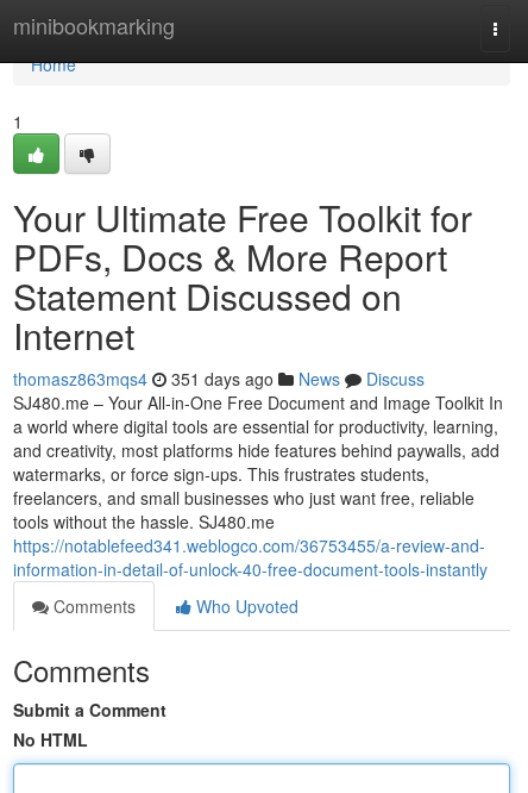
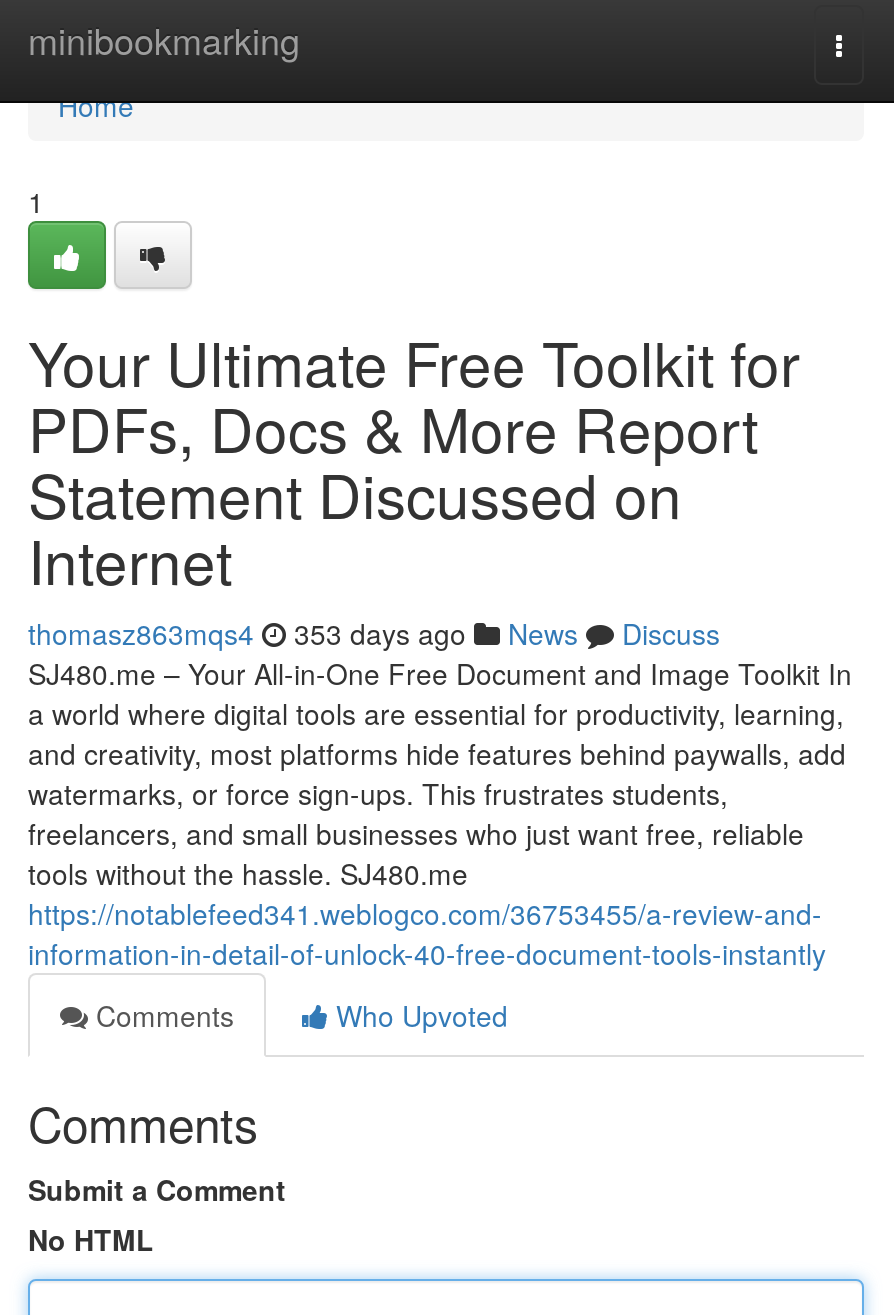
- thomasz863mqs4 351 days ago News Discuss
+ thomasz863mqs4 353 days ago News Discuss
